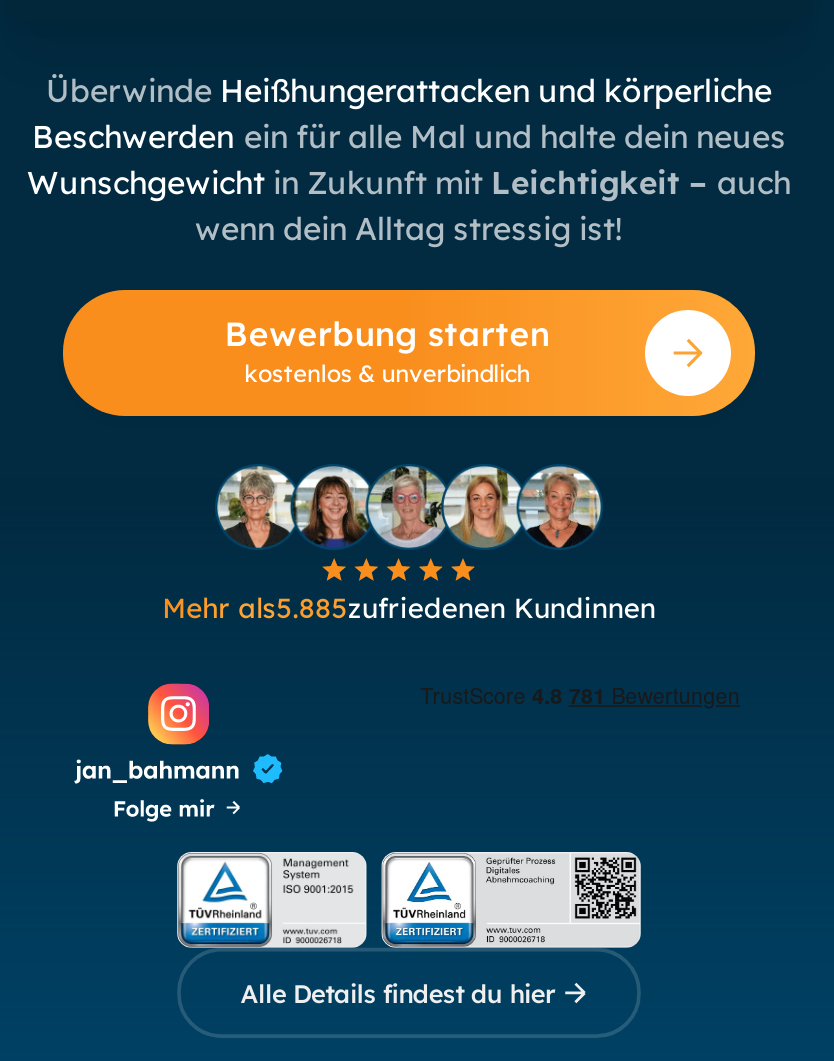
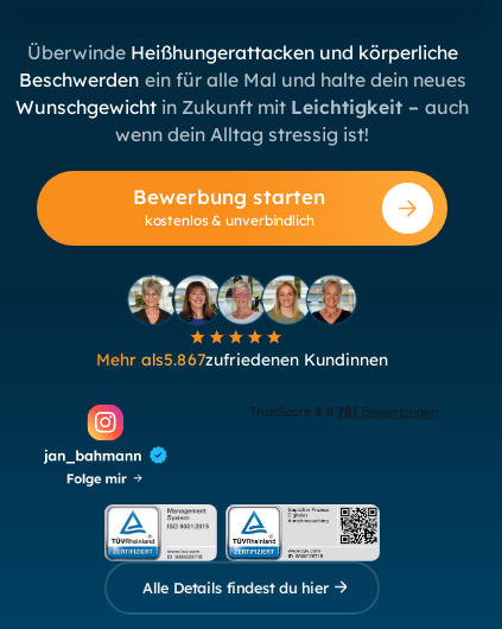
- Mehr als5.885zufriedenen Kundinnen
+ Mehr als5.867zufriedenen Kundinnen
